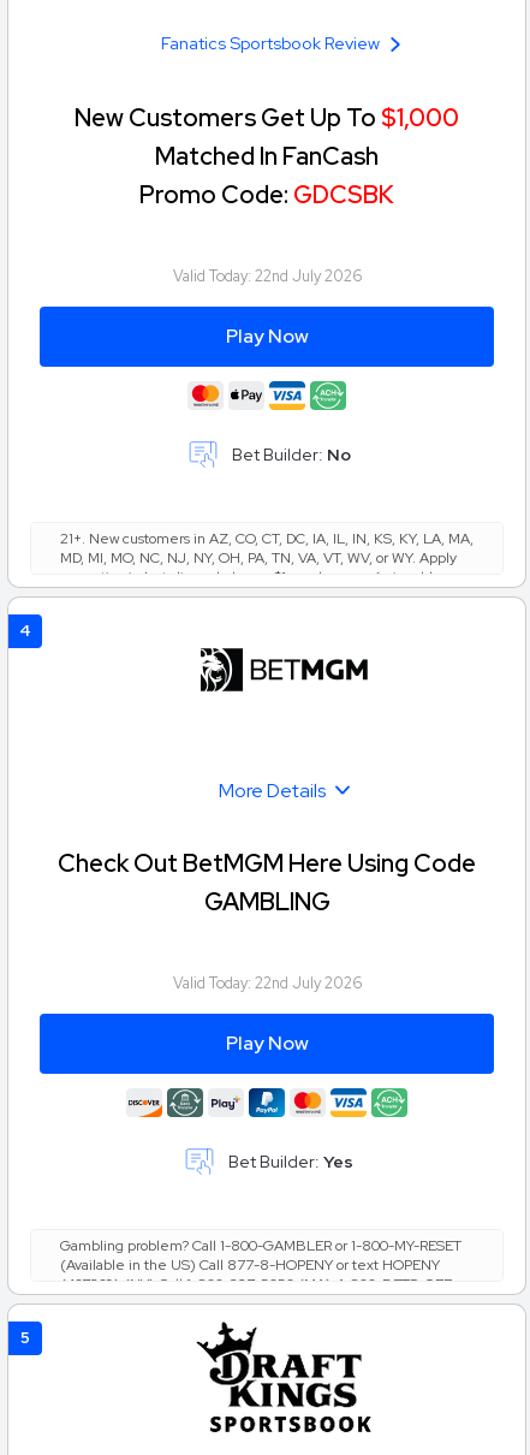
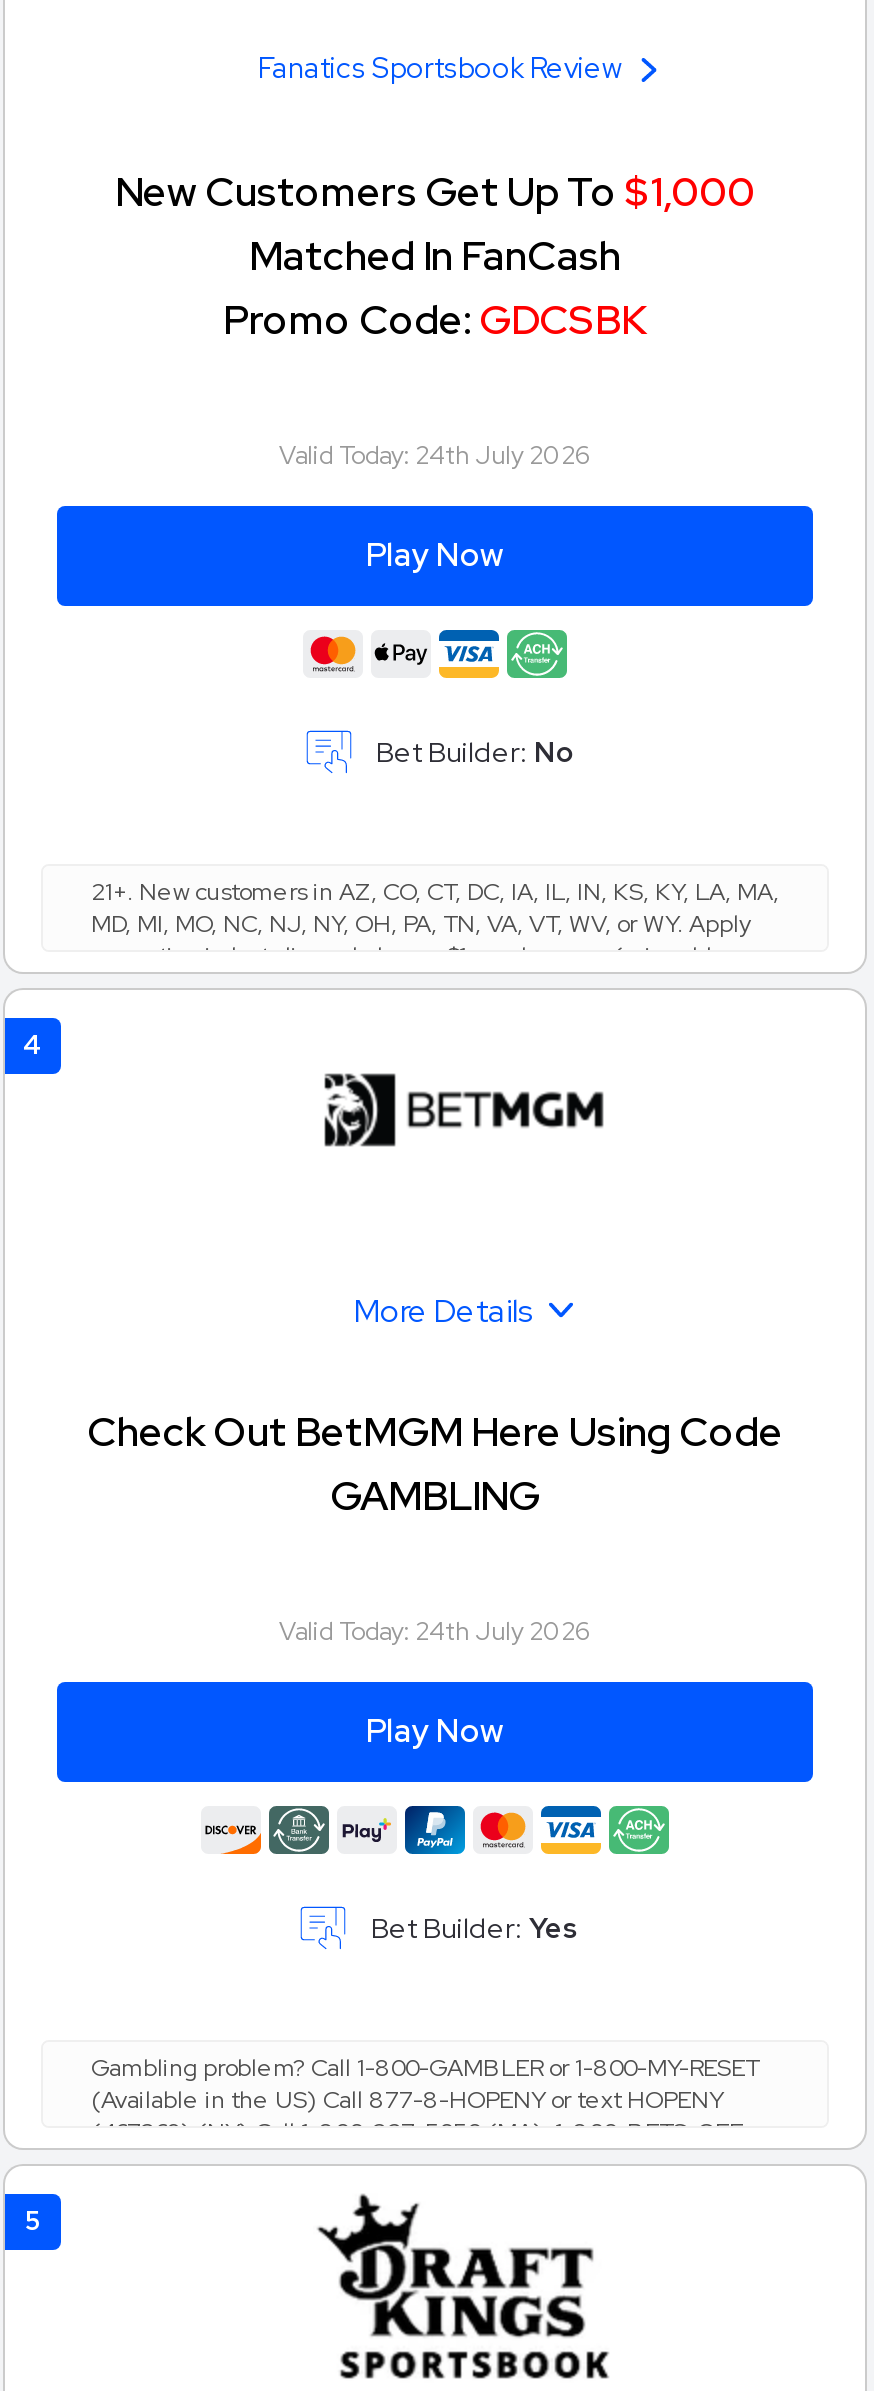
- Valid Today: 22nd July 2026
+ Valid Today: 24th July 2026

- Valid Today: 22nd July 2026
+ Valid Today: 24th July 2026
